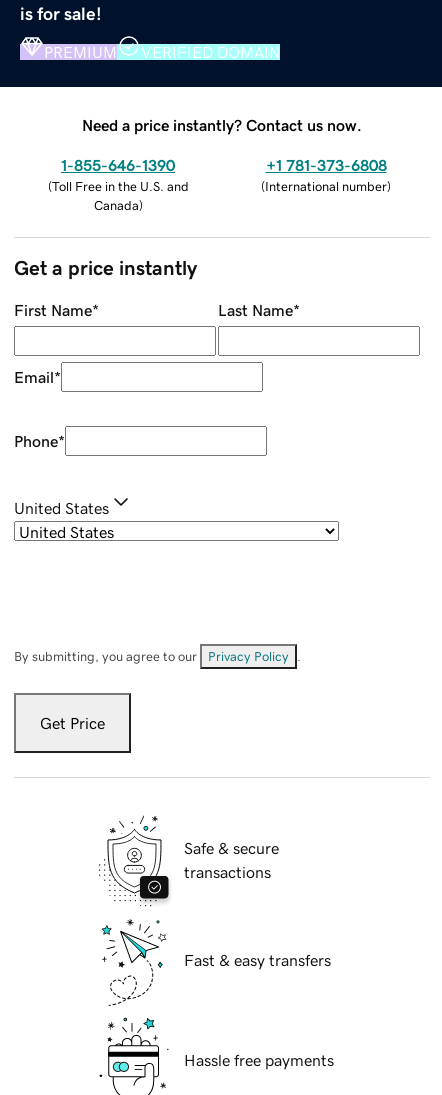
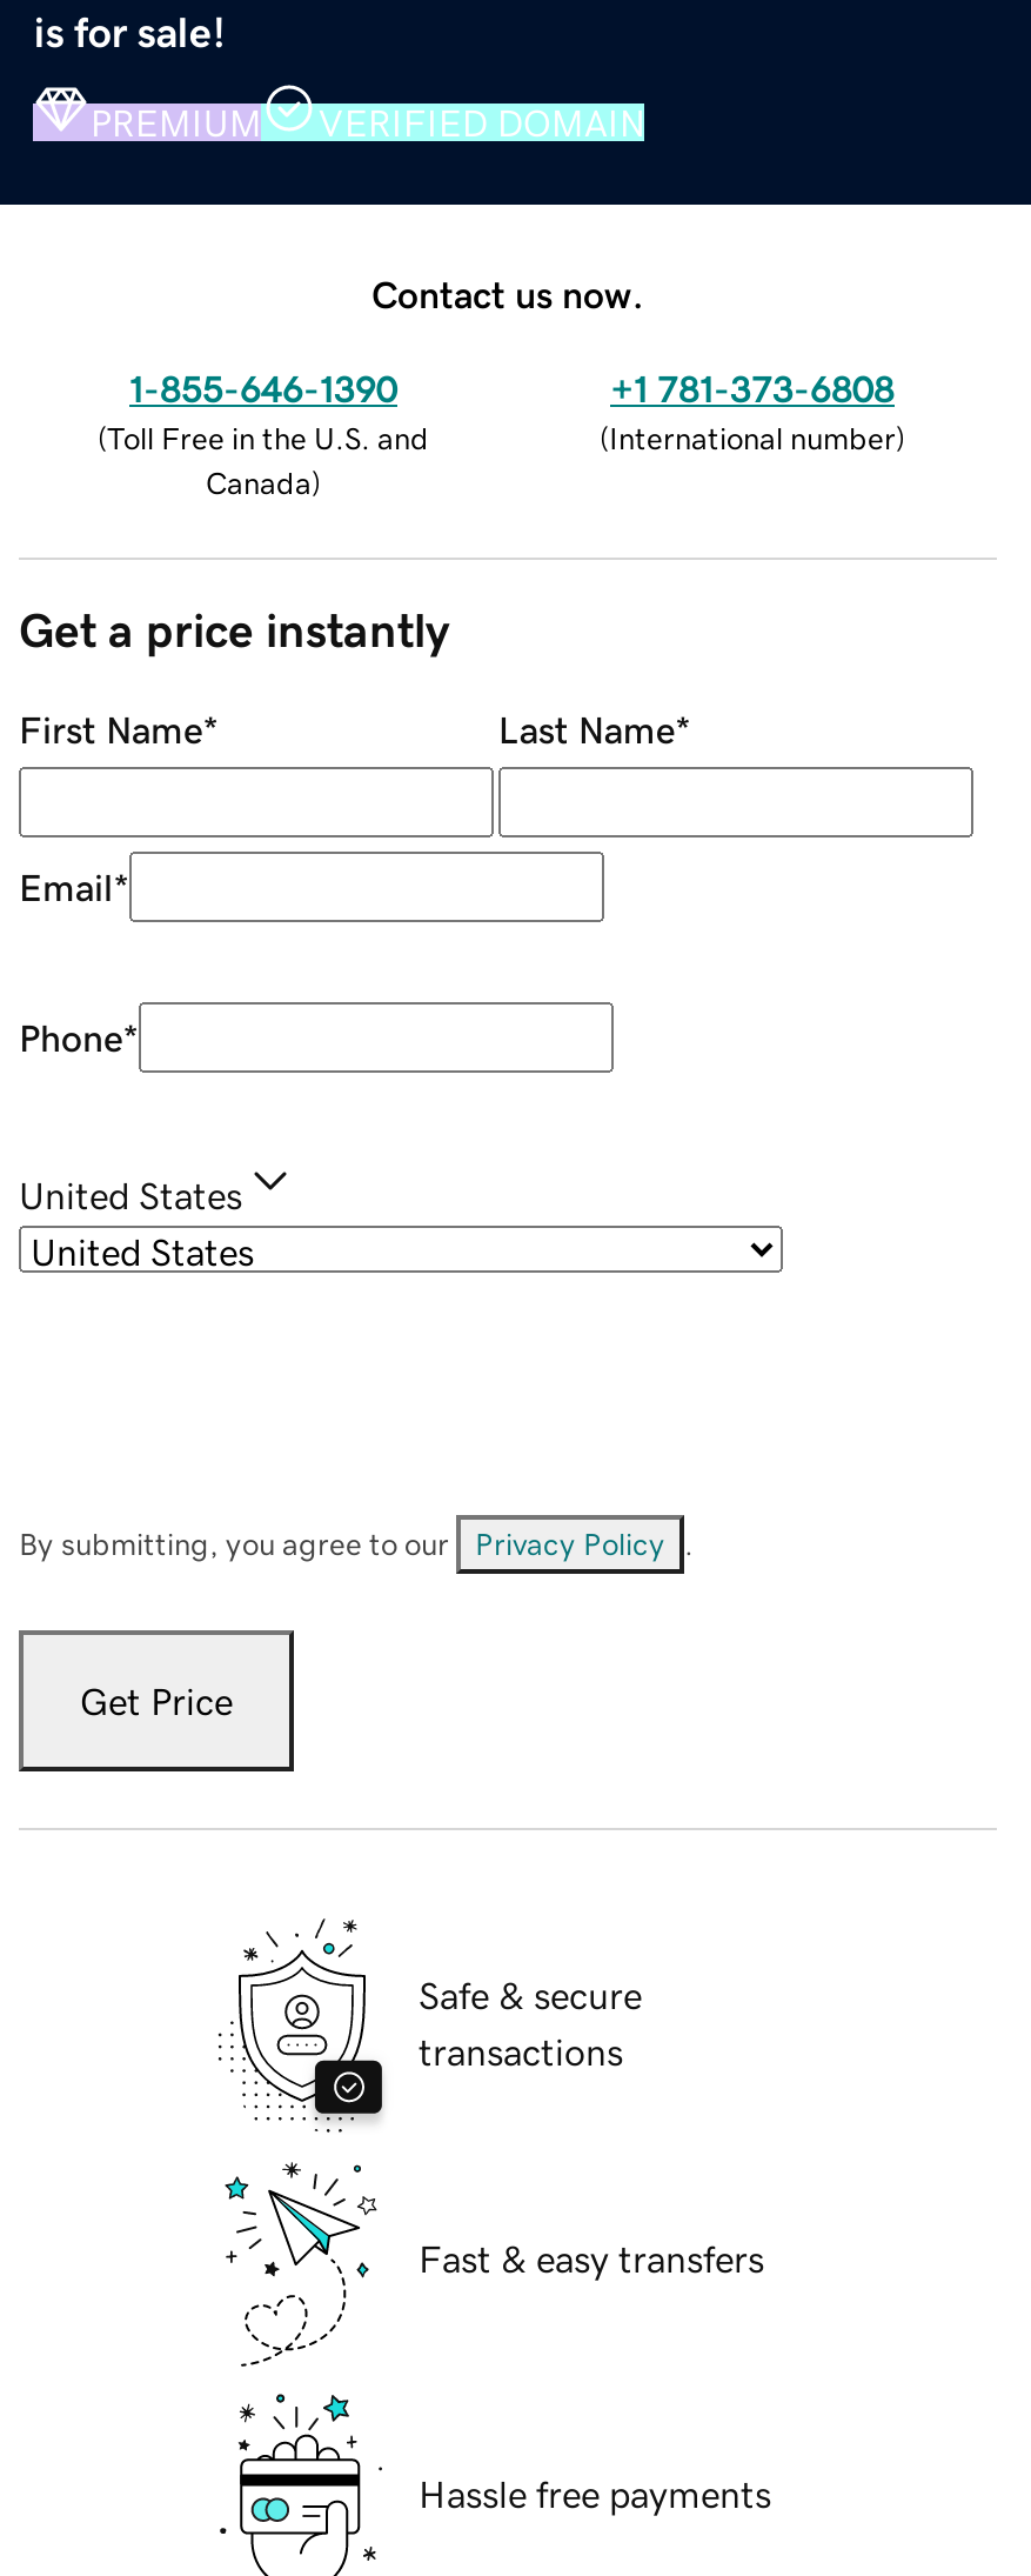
- Need a price instantly? Contact us now.
+ Contact us now.
